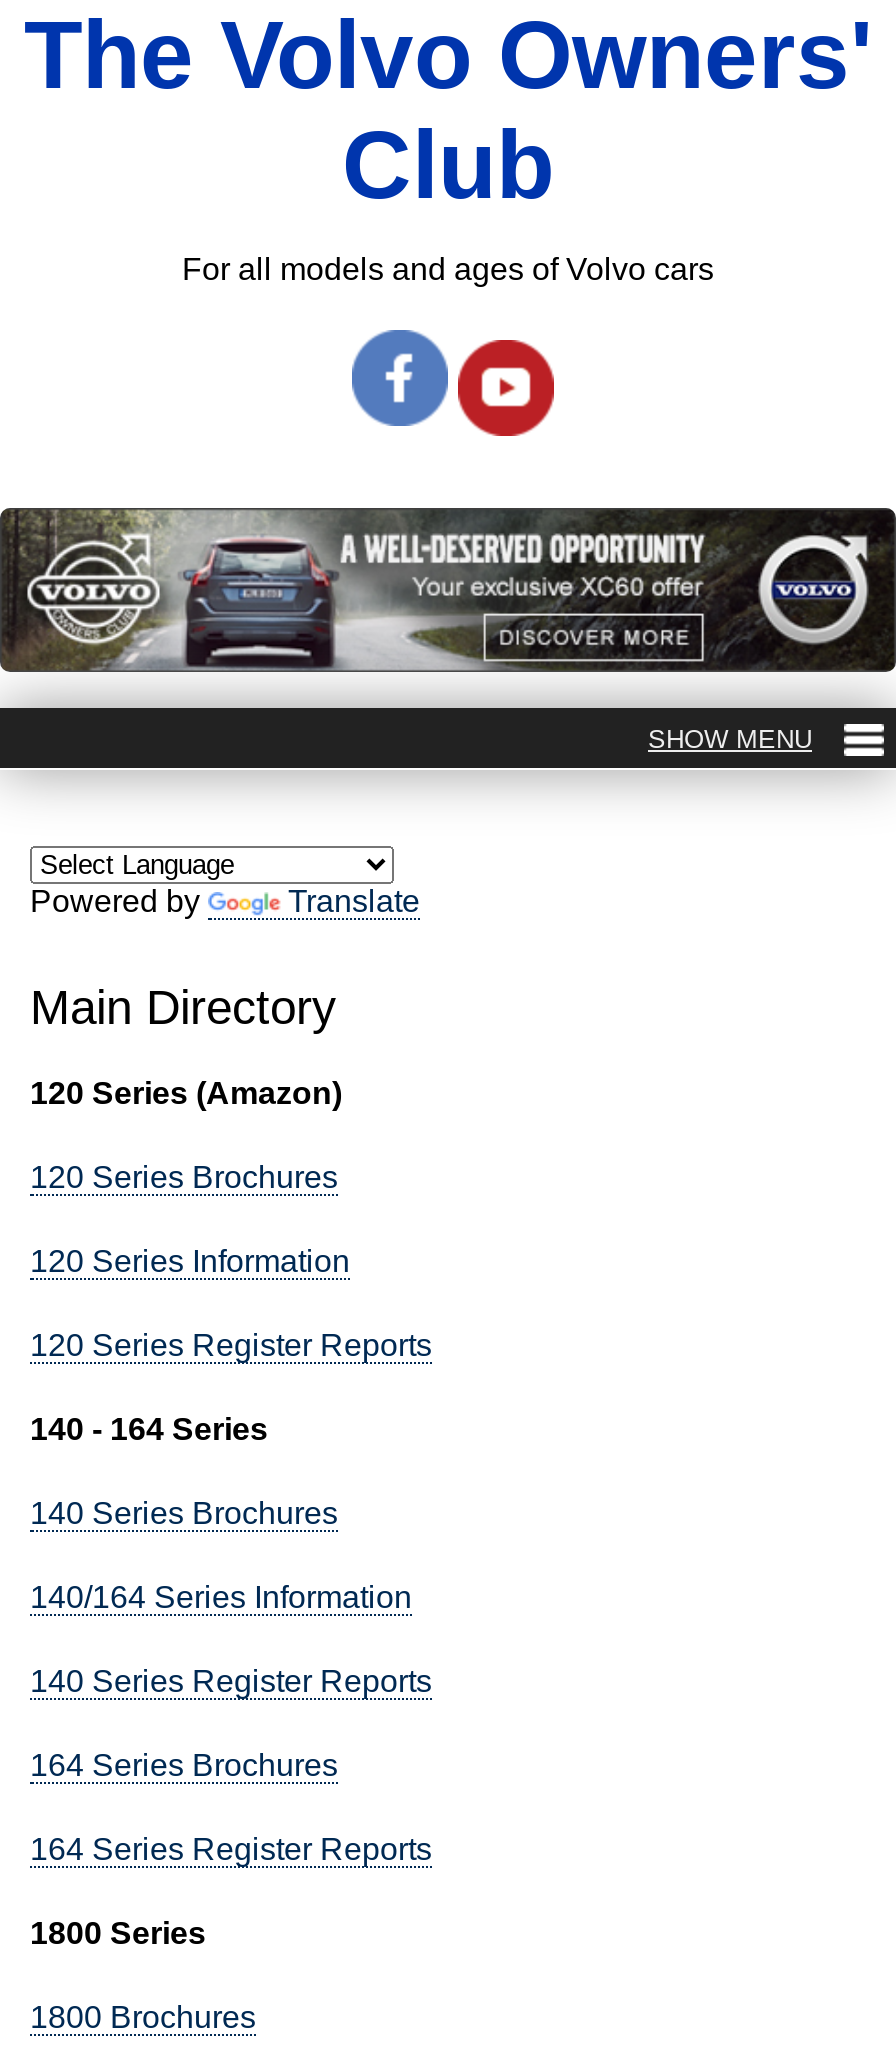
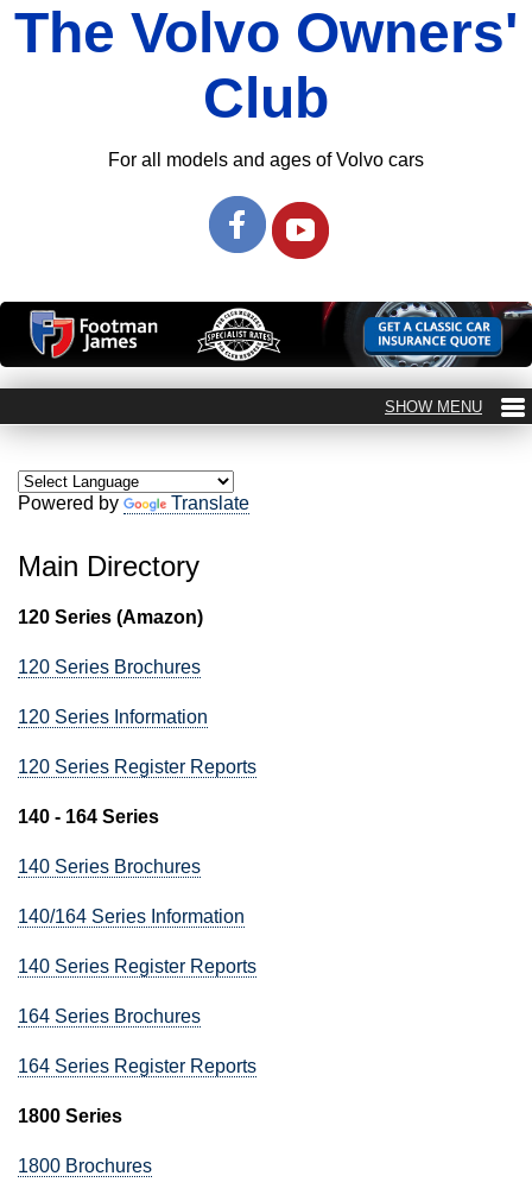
- [image]
+ [image]
